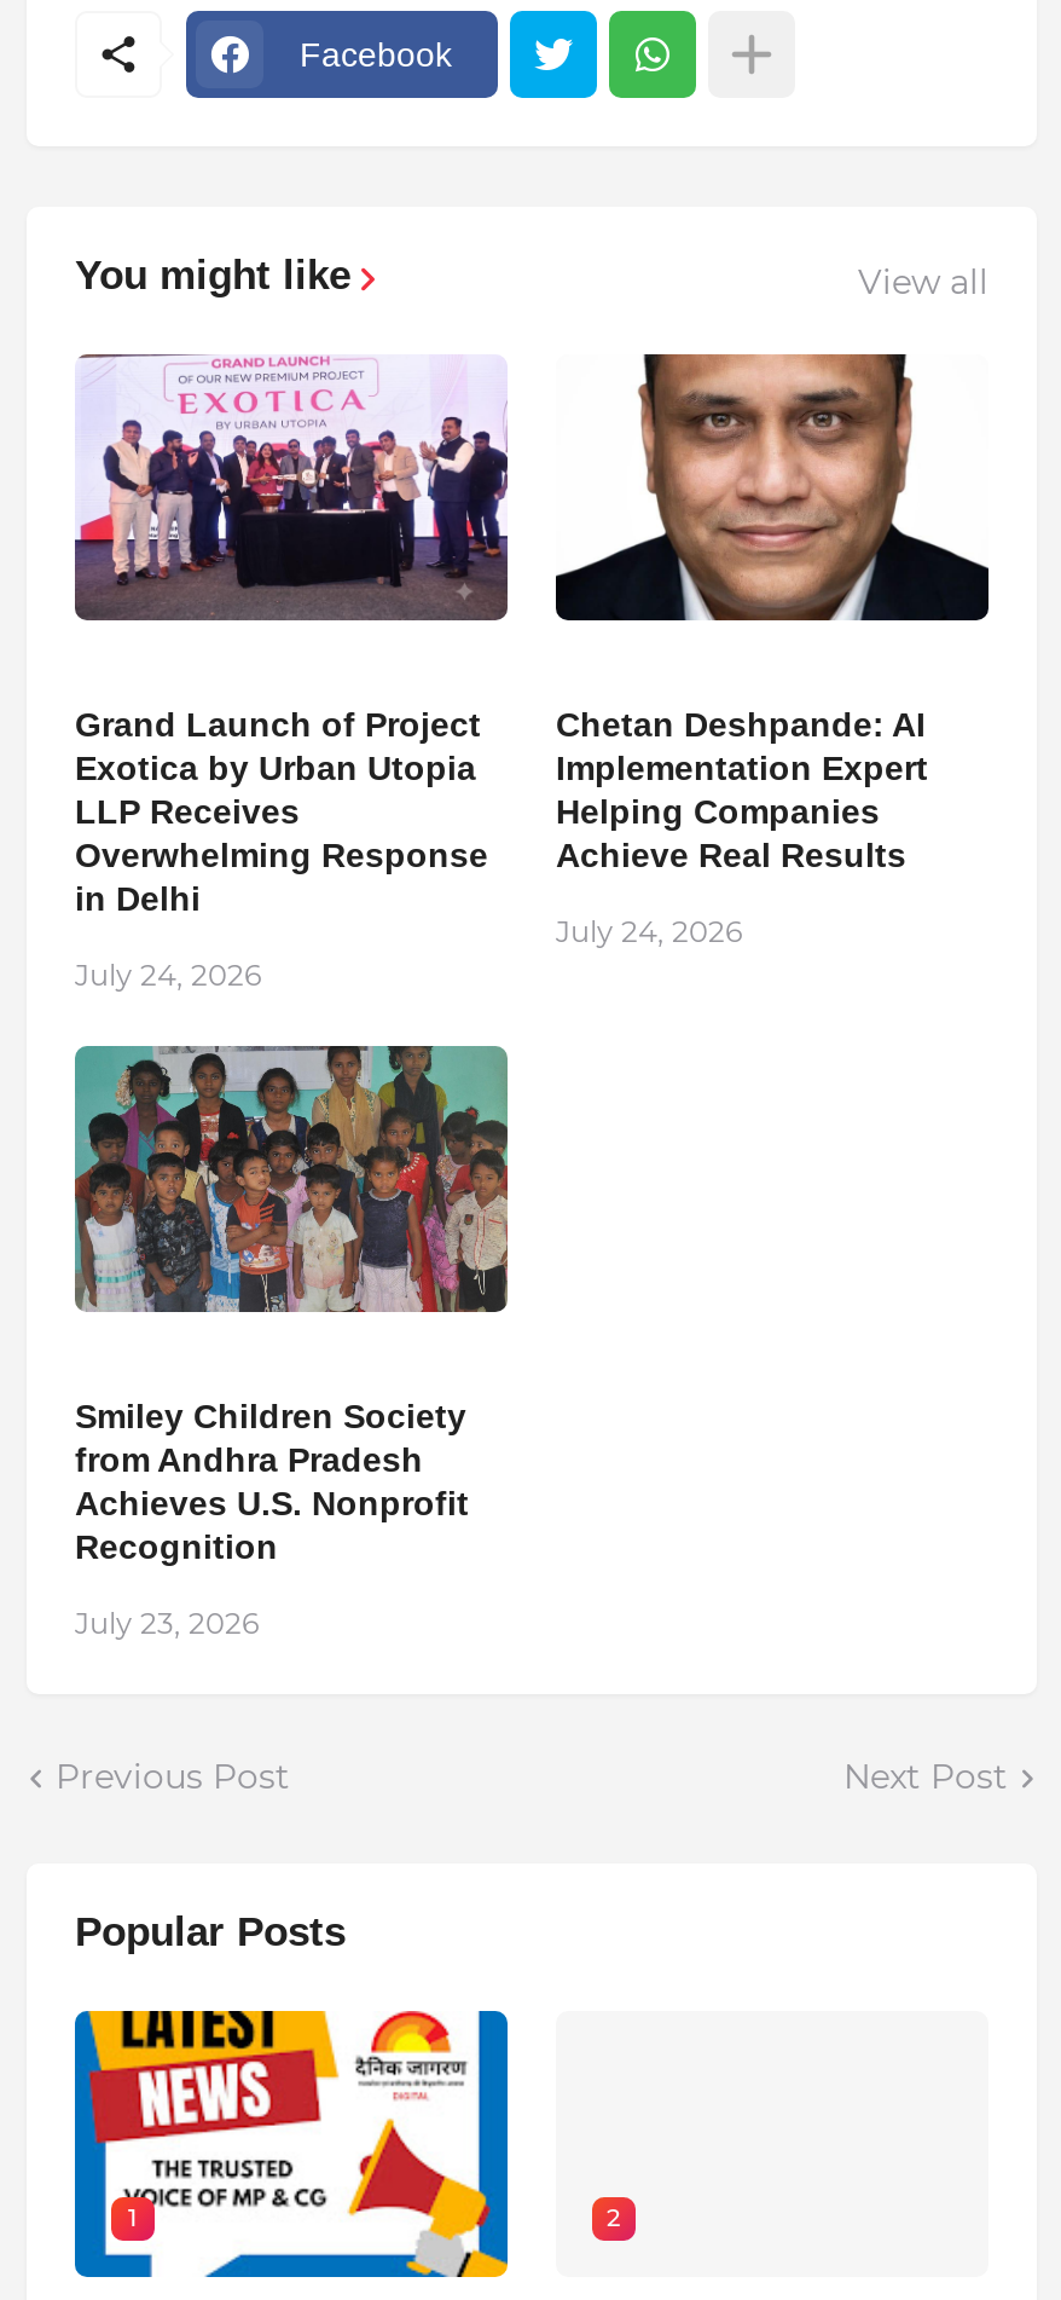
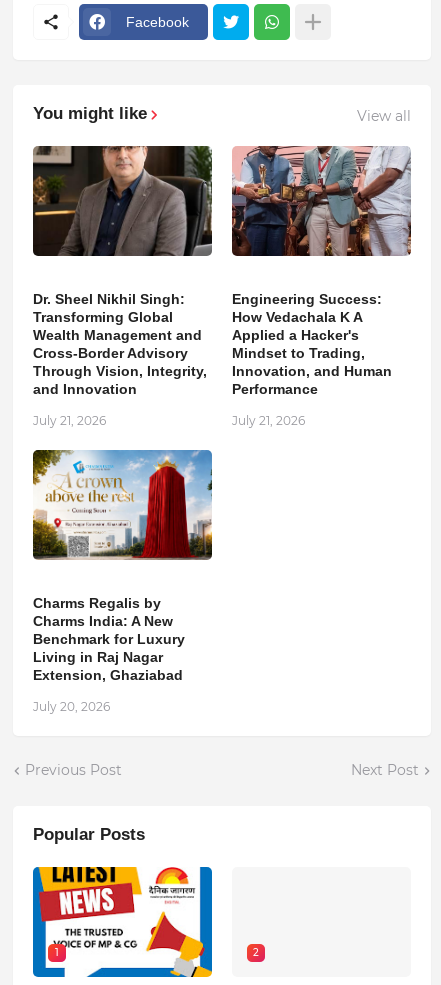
- [image]
- Grand Launch of Project
- Exotica by Urban Utopia
- LLP Receives
- Overwhelming Response
- in Delhi
+ [image]
+ Dr. Sheel Nikhil Singh:
+ Transforming Global
+ Wealth Management and
+ Cross-Border Advisory
+ Through Vision, Integrity,
+ and Innovation

- [image]
- Chetan Deshpande: AI
- Implementation Expert
- Helping Companies
- Achieve Real Results
+ [image]
+ Engineering Success:
+ How Vedachala K A
+ Applied a Hacker's
+ Mindset to Trading,
+ Innovation, and Human
+ Performance

- July 24, 2026
+ July 21, 2026

- July 24, 2026
+ July 21, 2026

- [image]
- Smiley Children Society
- from Andhra Pradesh
- Achieves U.S. Nonprofit
- Recognition
+ [image]
+ Charms Regalis by
+ Charms India: A New
+ Benchmark for Luxury
+ Living in Raj Nagar
+ Extension, Ghaziabad

- July 23, 2026
+ July 20, 2026
